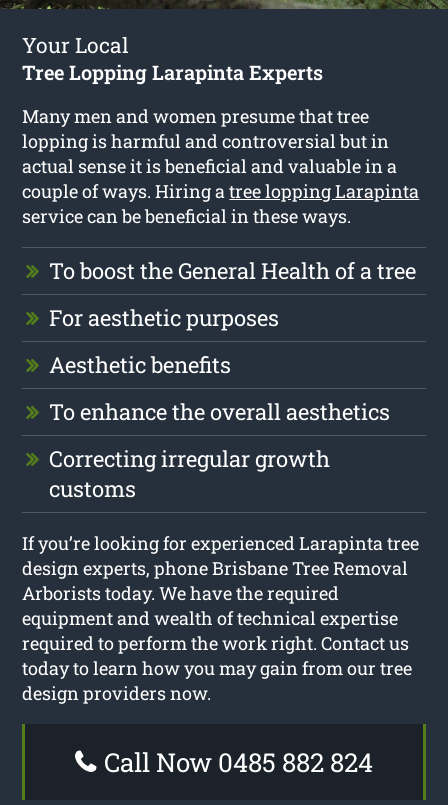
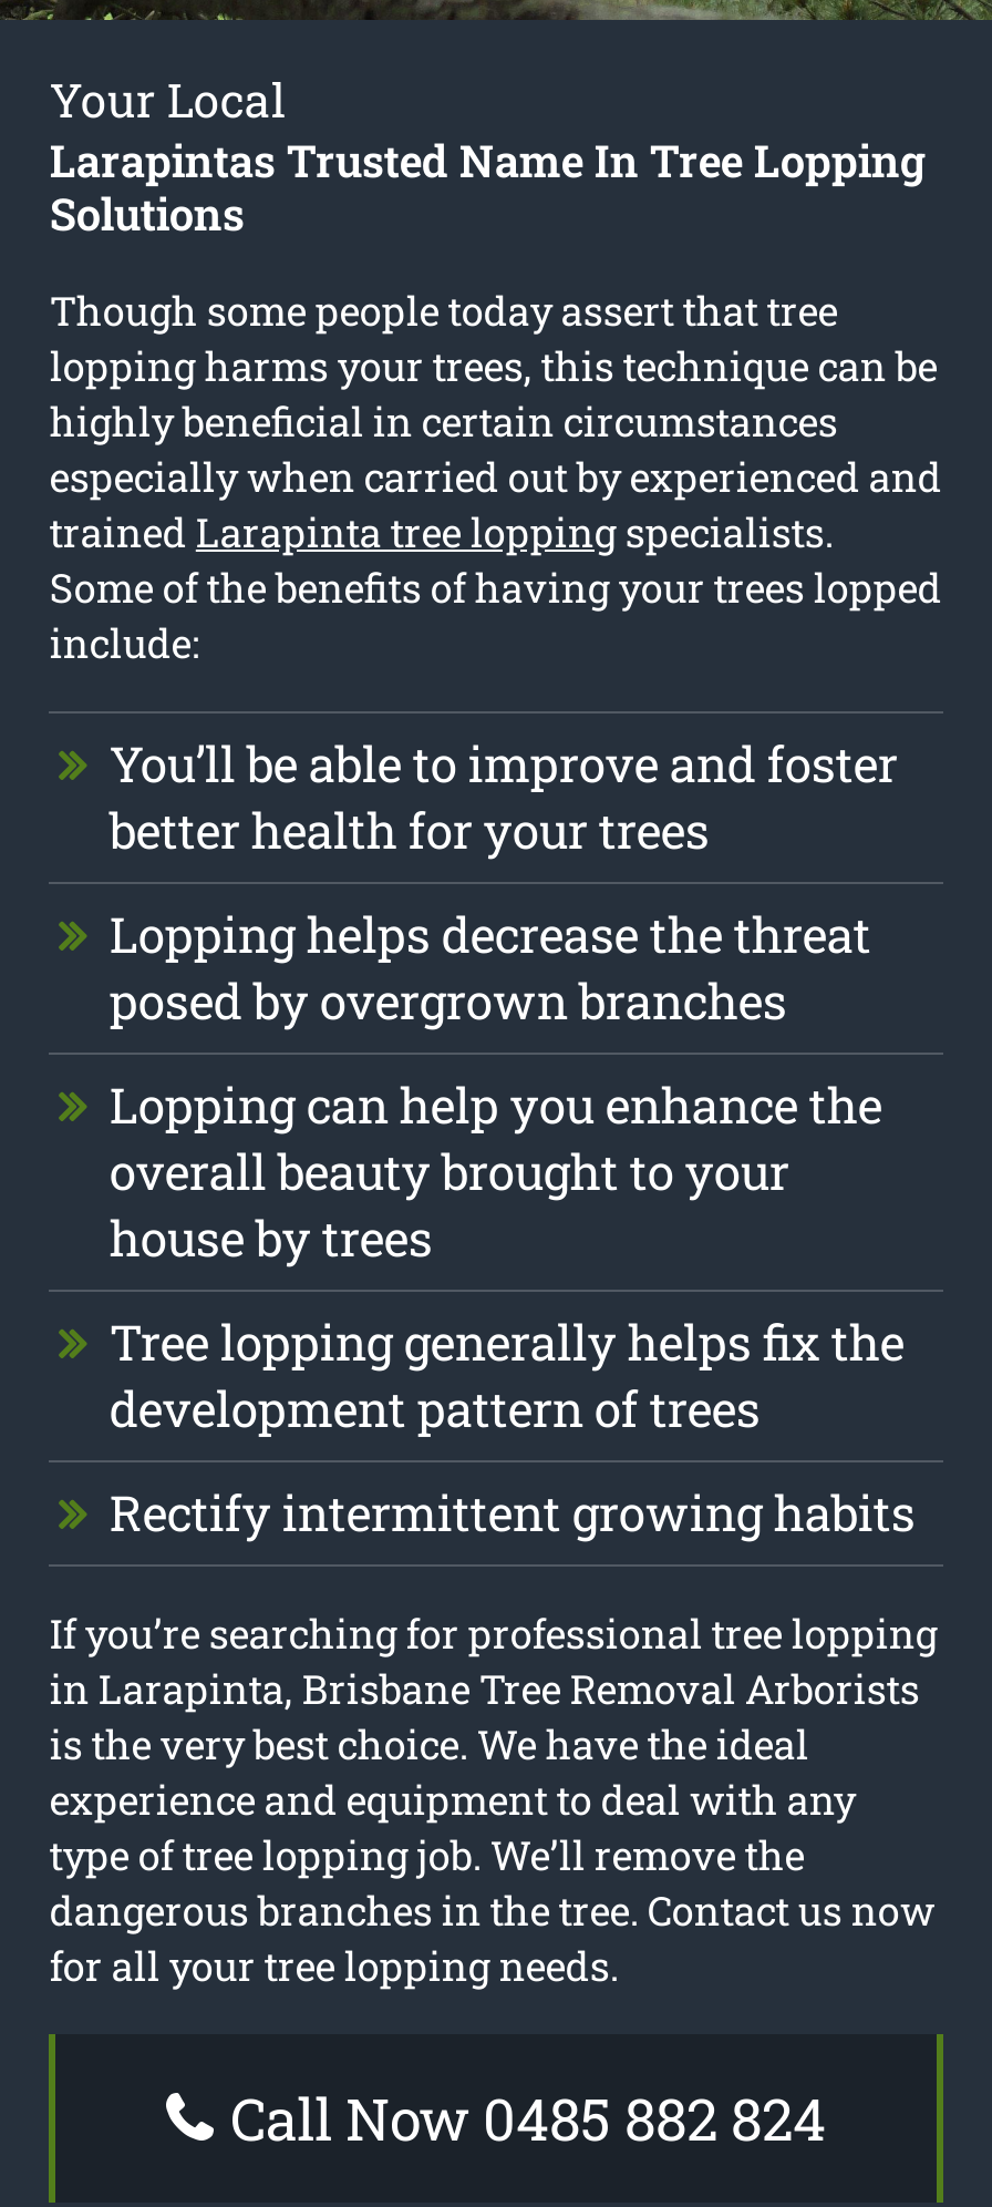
- Tree Lopping Larapinta Experts
+ Larapintas Trusted Name In Tree Lopping
+ Solutions

- Many men and women presume that tree
- lopping is harmful and controversial but in
- actual sense it is beneficial and valuable in a
- couple of ways. Hiring a tree lopping Larapinta
- service can be beneficial in these ways.
+ Though some people today assert that tree
+ lopping harms your trees, this technique can be
+ highly beneficial in certain circumstances
+ especially when carried out by experienced and
+ trained Larapinta tree lopping specialists.
+ Some of the benefits of having your trees lopped
+ include:

- To boost the General Health of a tree
+ You’ll be able to improve and foster
+ better health for your trees

- For aesthetic purposes
+ Lopping helps decrease the threat
+ posed by overgrown branches

- Aesthetic benefits
+ Lopping can help you enhance the
+ overall beauty brought to your
+ house by trees

- To enhance the overall aesthetics
+ Tree lopping generally helps fix the
+ development pattern of trees

- Correcting irregular growth
- customs
+ Rectify intermittent growing habits

- If you’re looking for experienced Larapinta tree
- design experts, phone Brisbane Tree Removal
- Arborists today. We have the required
- equipment and wealth of technical expertise
- required to perform the work right. Contact us
- today to learn how you may gain from our tree
- design providers now.
+ If you’re searching for professional tree lopping
+ in Larapinta, Brisbane Tree Removal Arborists
+ is the very best choice. We have the ideal
+ experience and equipment to deal with any
+ type of tree lopping job. We’ll remove the
+ dangerous branches in the tree. Contact us now
+ for all your tree lopping needs.
